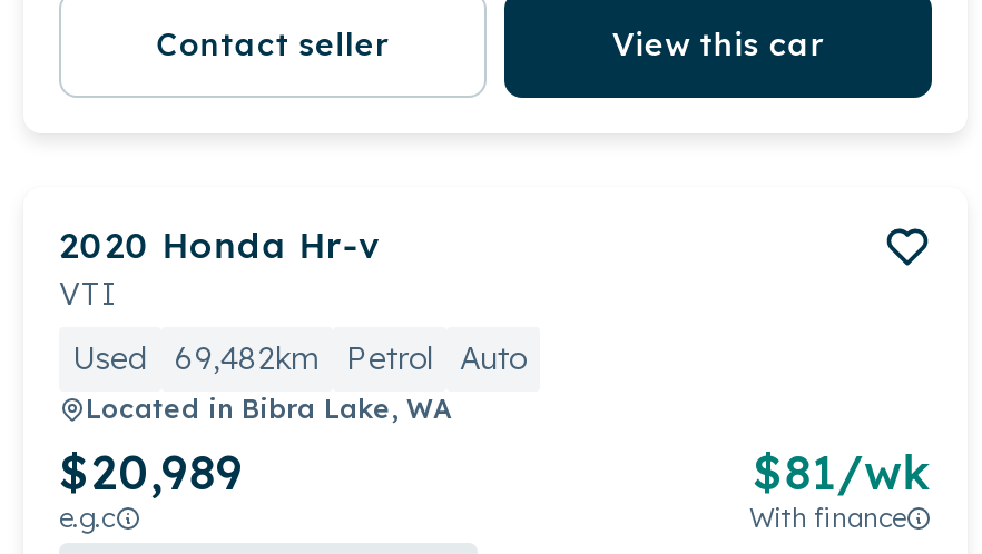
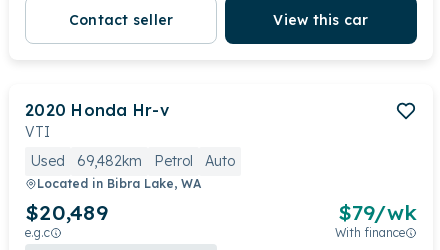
- $20,989
+ $20,489

- $81/wk
+ $79/wk
